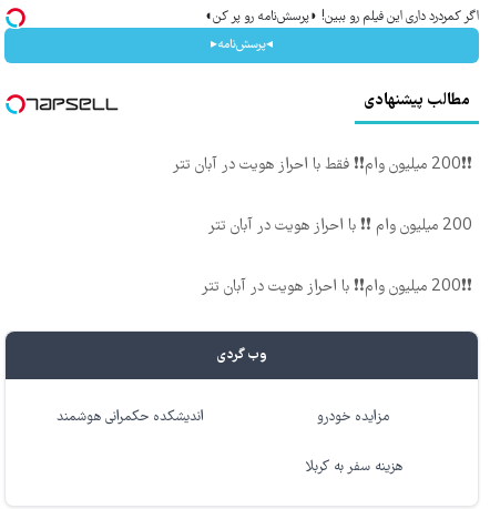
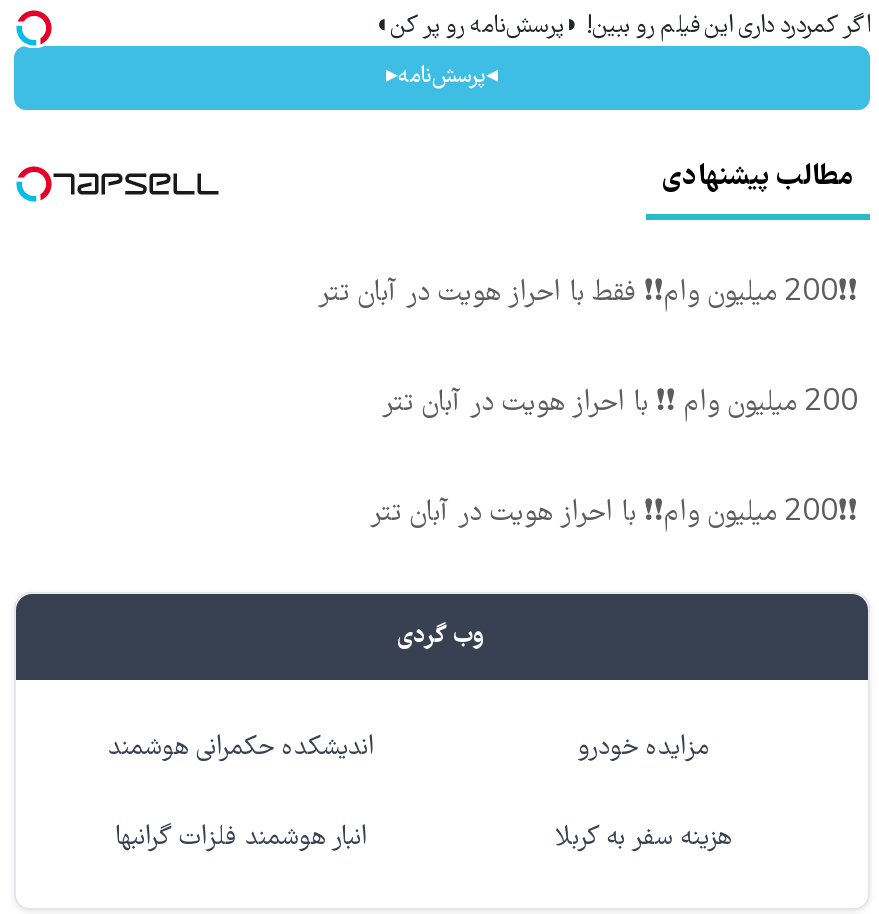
+ انبار هوشمند فلزات گرانبها
